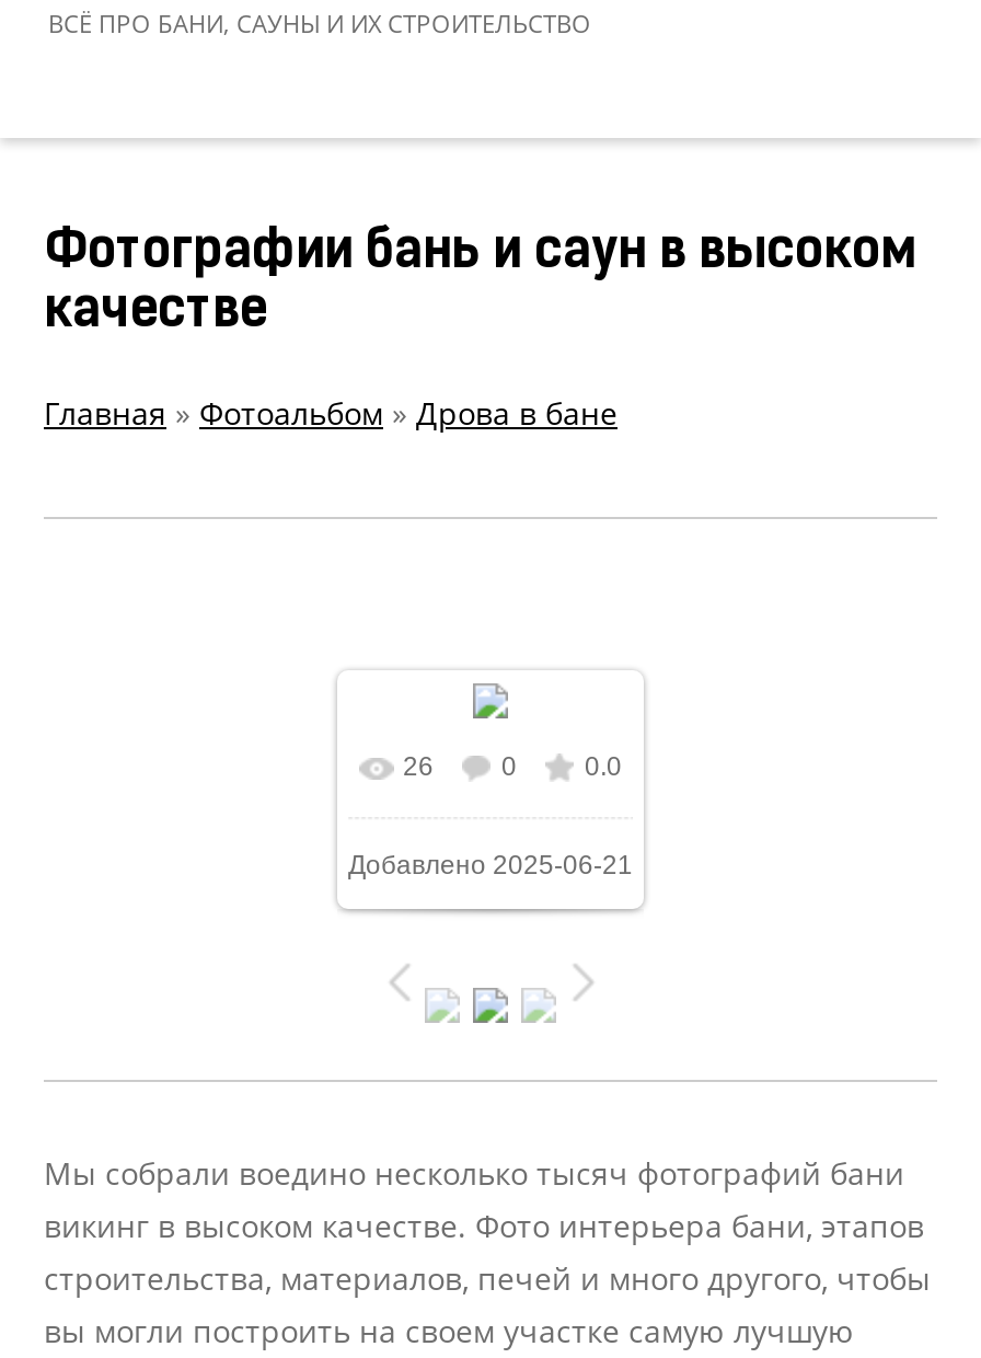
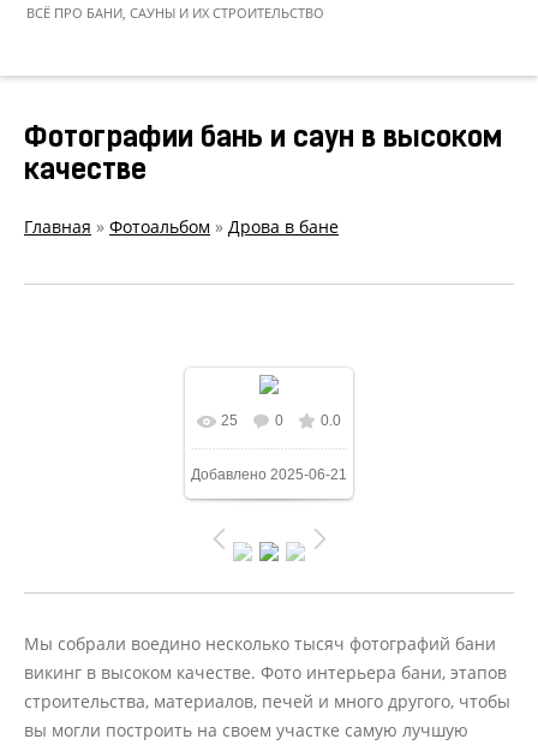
- 26
+ 25
